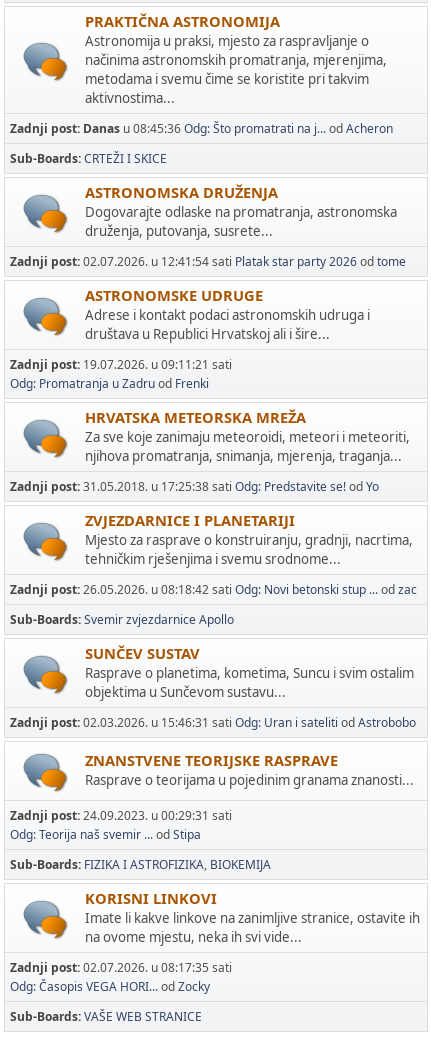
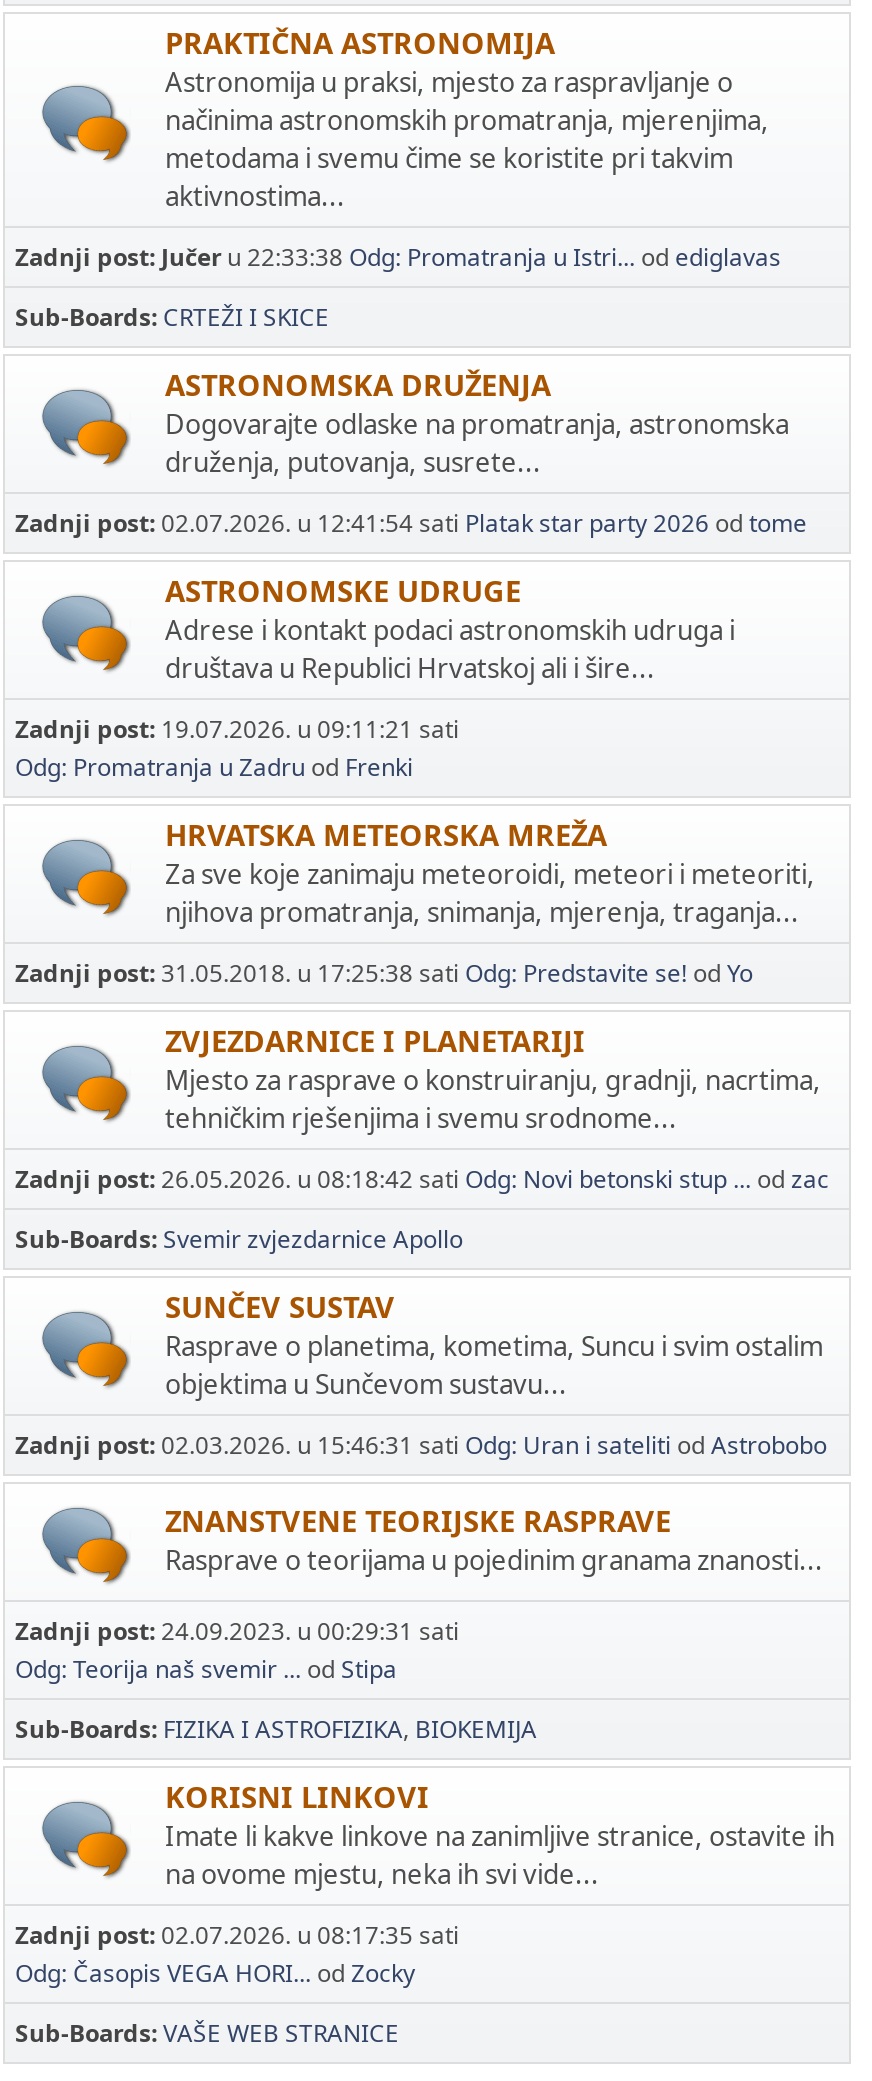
- Zadnji post: Danas u 08:45:36 Odg: Što promatrati na j... od Acheron
+ Zadnji post: Jučer u 22:33:38 Odg: Promatranja u Istri... od ediglavas
